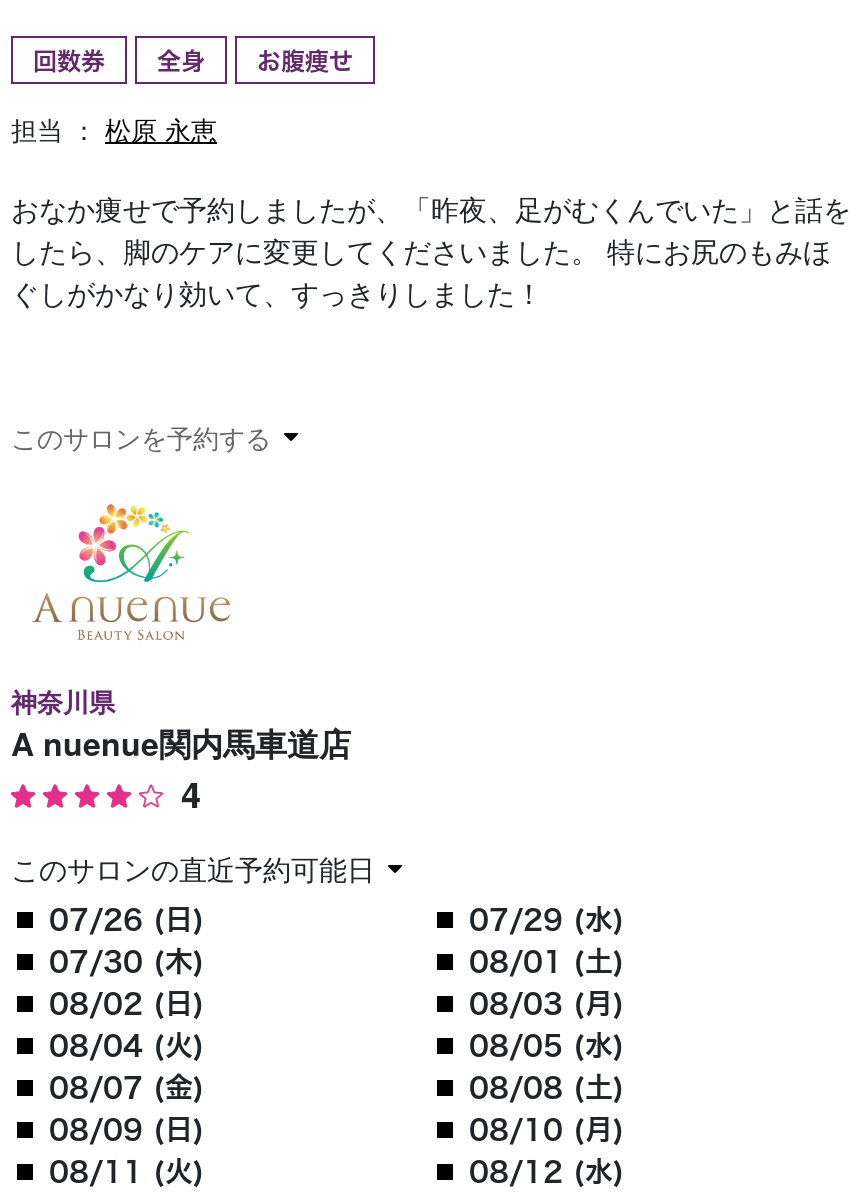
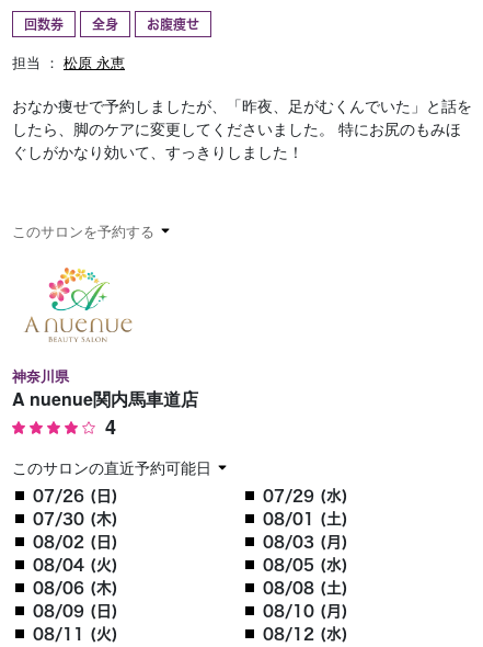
- 08/07 (金)
+ 08/06 (木)
